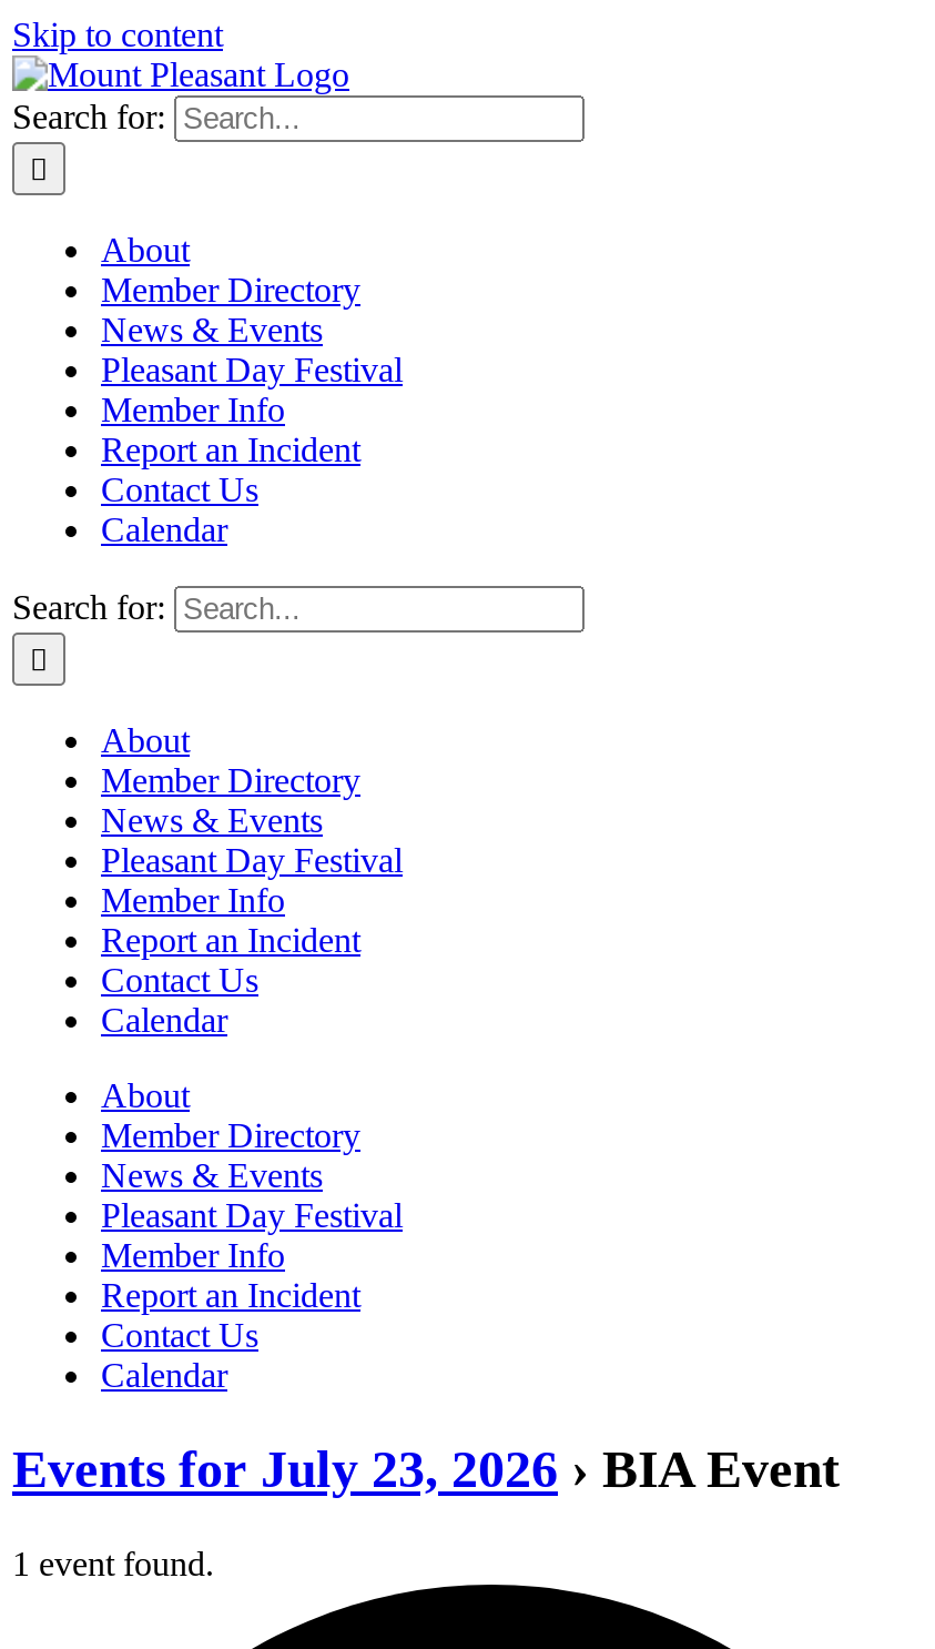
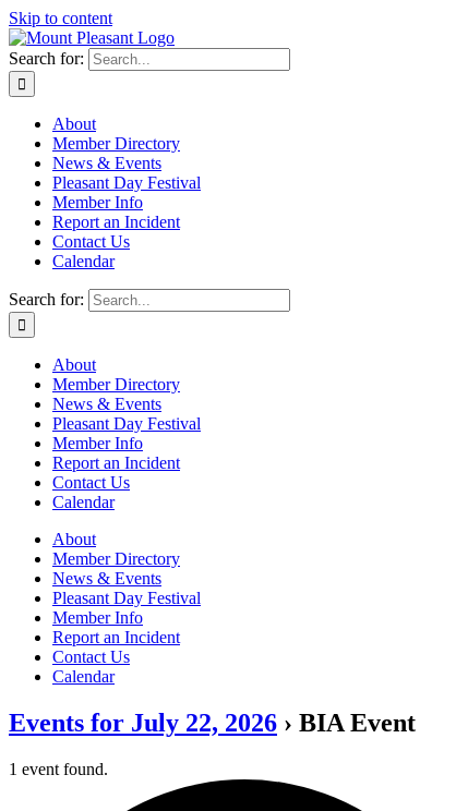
- Events for July 23, 2026 › BIA Event
+ Events for July 22, 2026 › BIA Event
